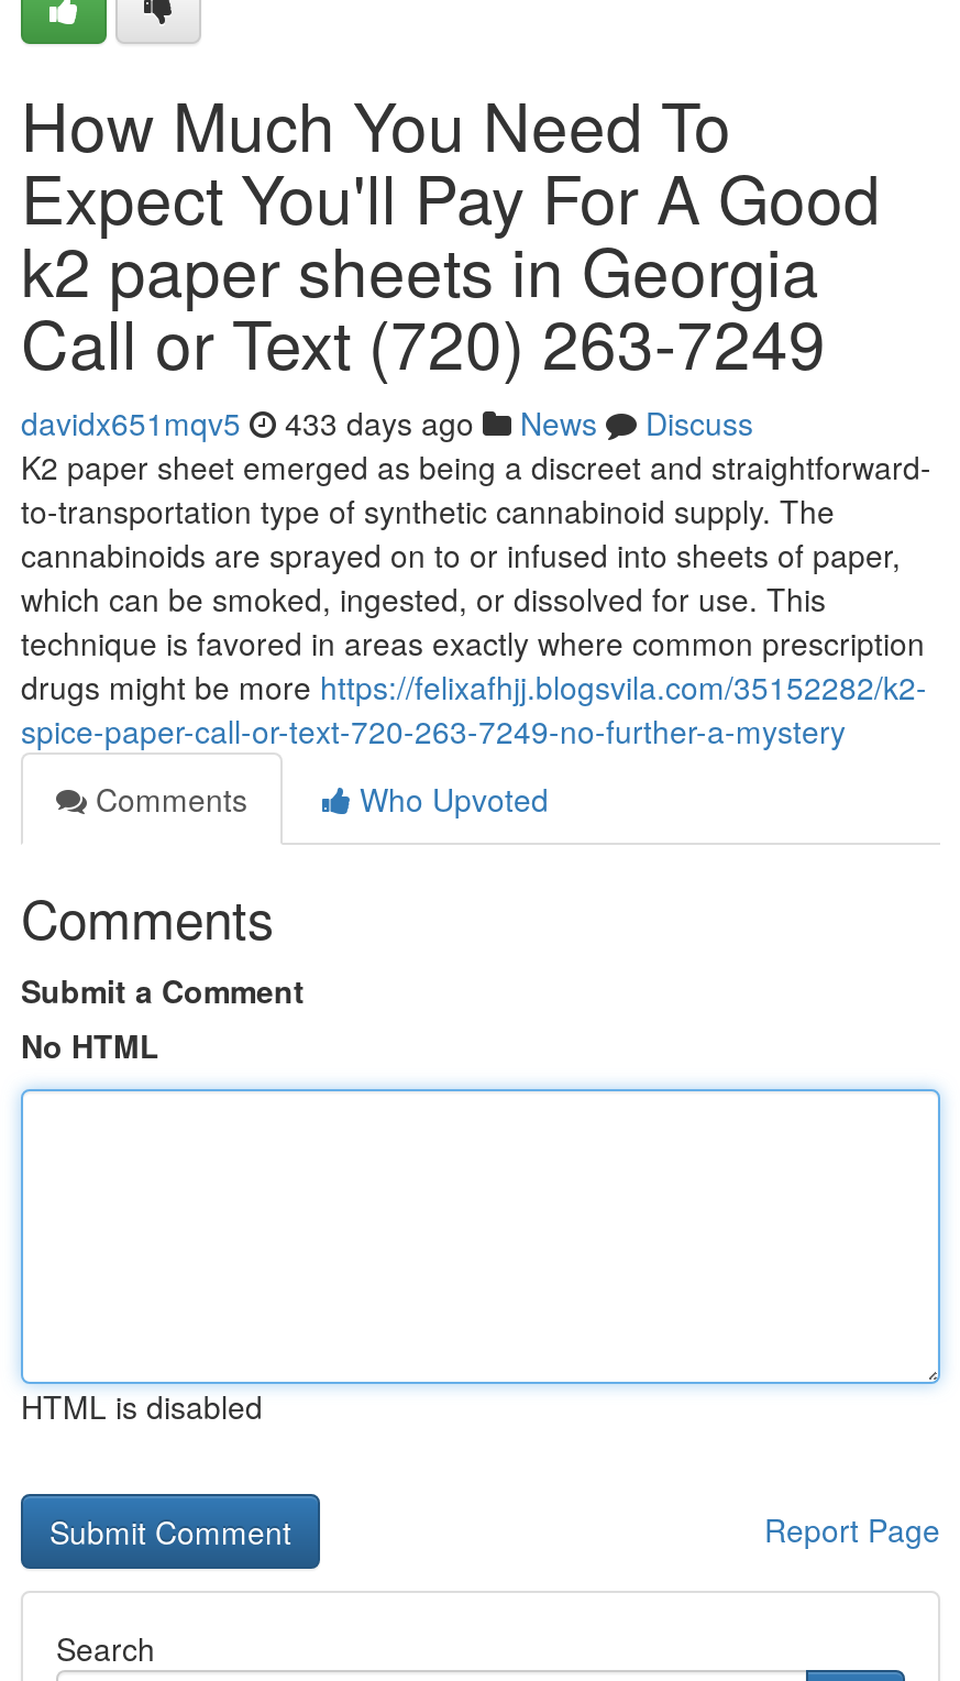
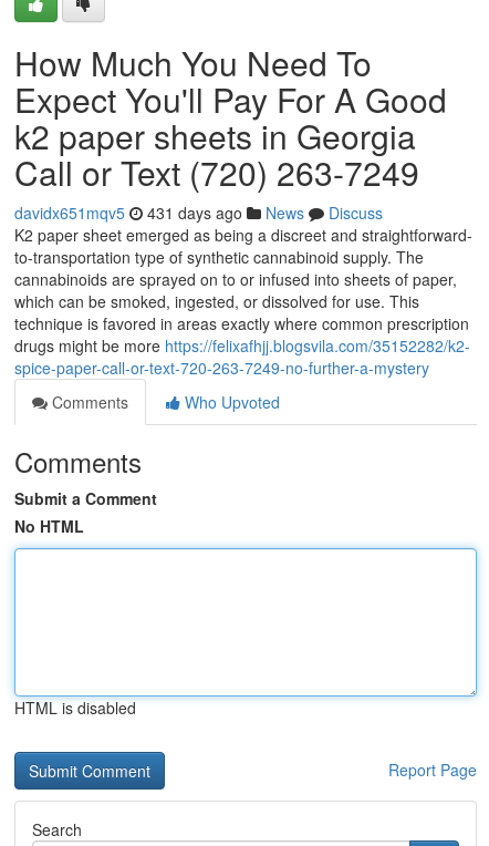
- davidx651mqv5 433 days ago News Discuss
+ davidx651mqv5 431 days ago News Discuss
